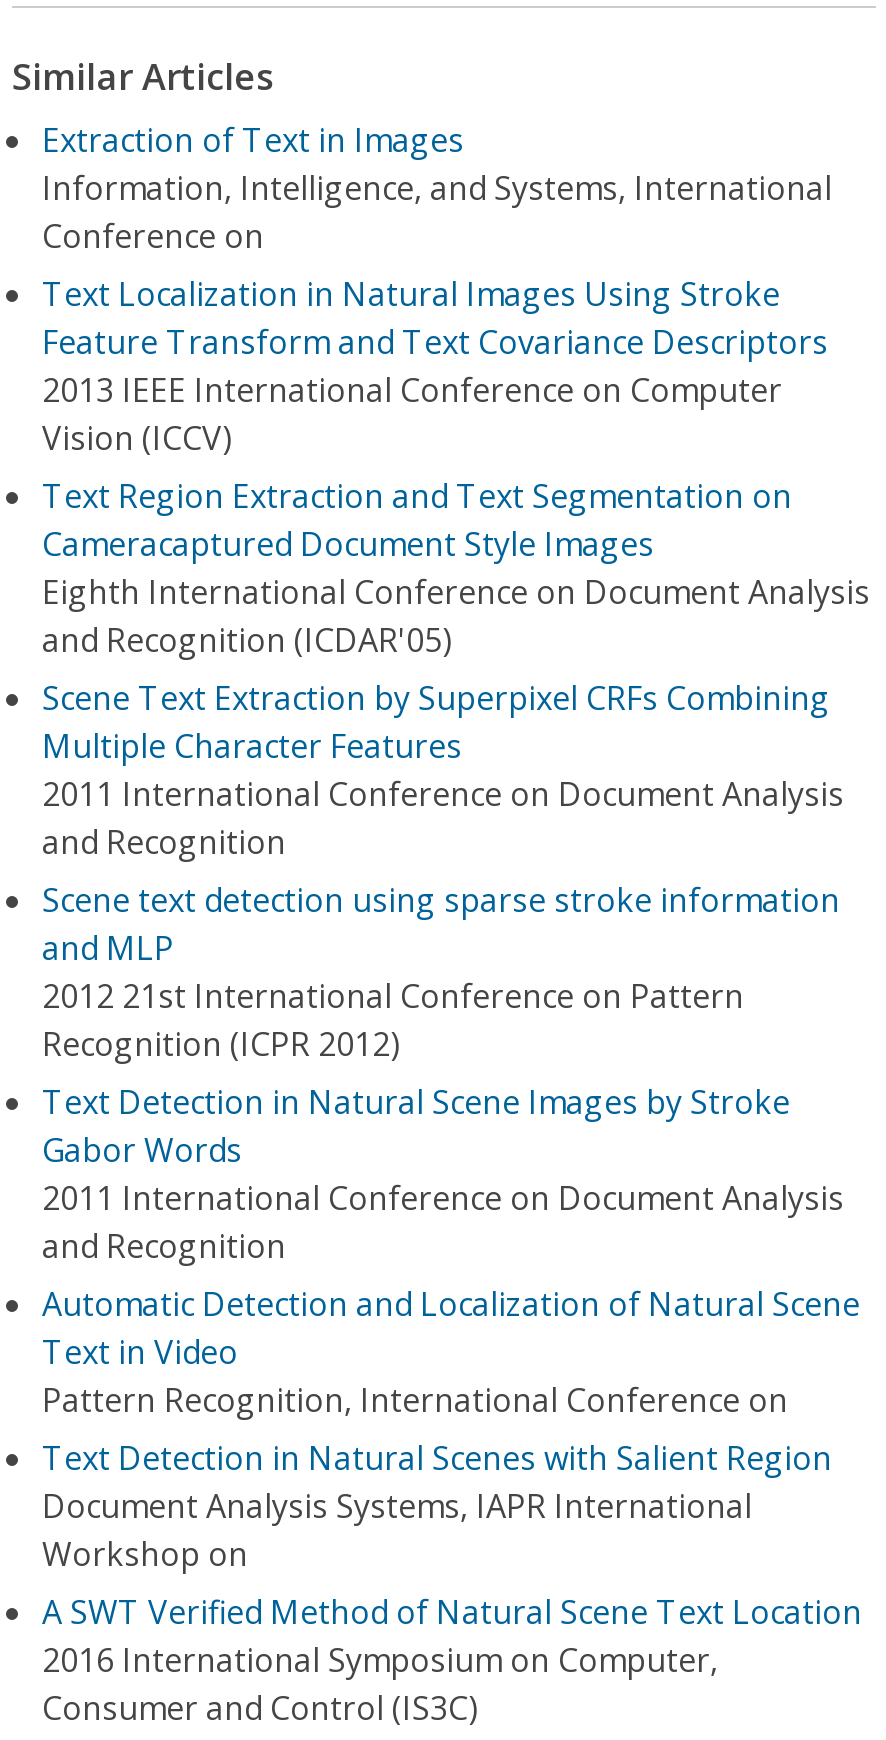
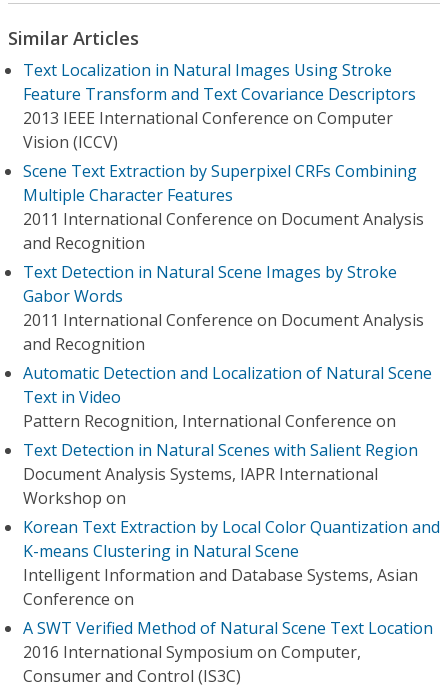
- Extraction of Text in Images
- Information, Intelligence, and Systems, International

moved down: Conference on

- Text Region Extraction and Text Segmentation on
- Cameracaptured Document Style Images
- Eighth International Conference on Document Analysis
- and Recognition (ICDAR'05)

- Scene text detection using sparse stroke information
- and MLP
- 2012 21st International Conference on Pattern
- Recognition (ICPR 2012)

moved up: Text Detection in Natural Scene Images by Stroke | Gabor Words | 2011 International Conference on Document Analysis | ... | Document Analysis Systems, IAPR International | Workshop on

+ Korean Text Extraction by Local Color Quantization and
+ K-means Clustering in Natural Scene
+ Intelligent Information and Database Systems, Asian
